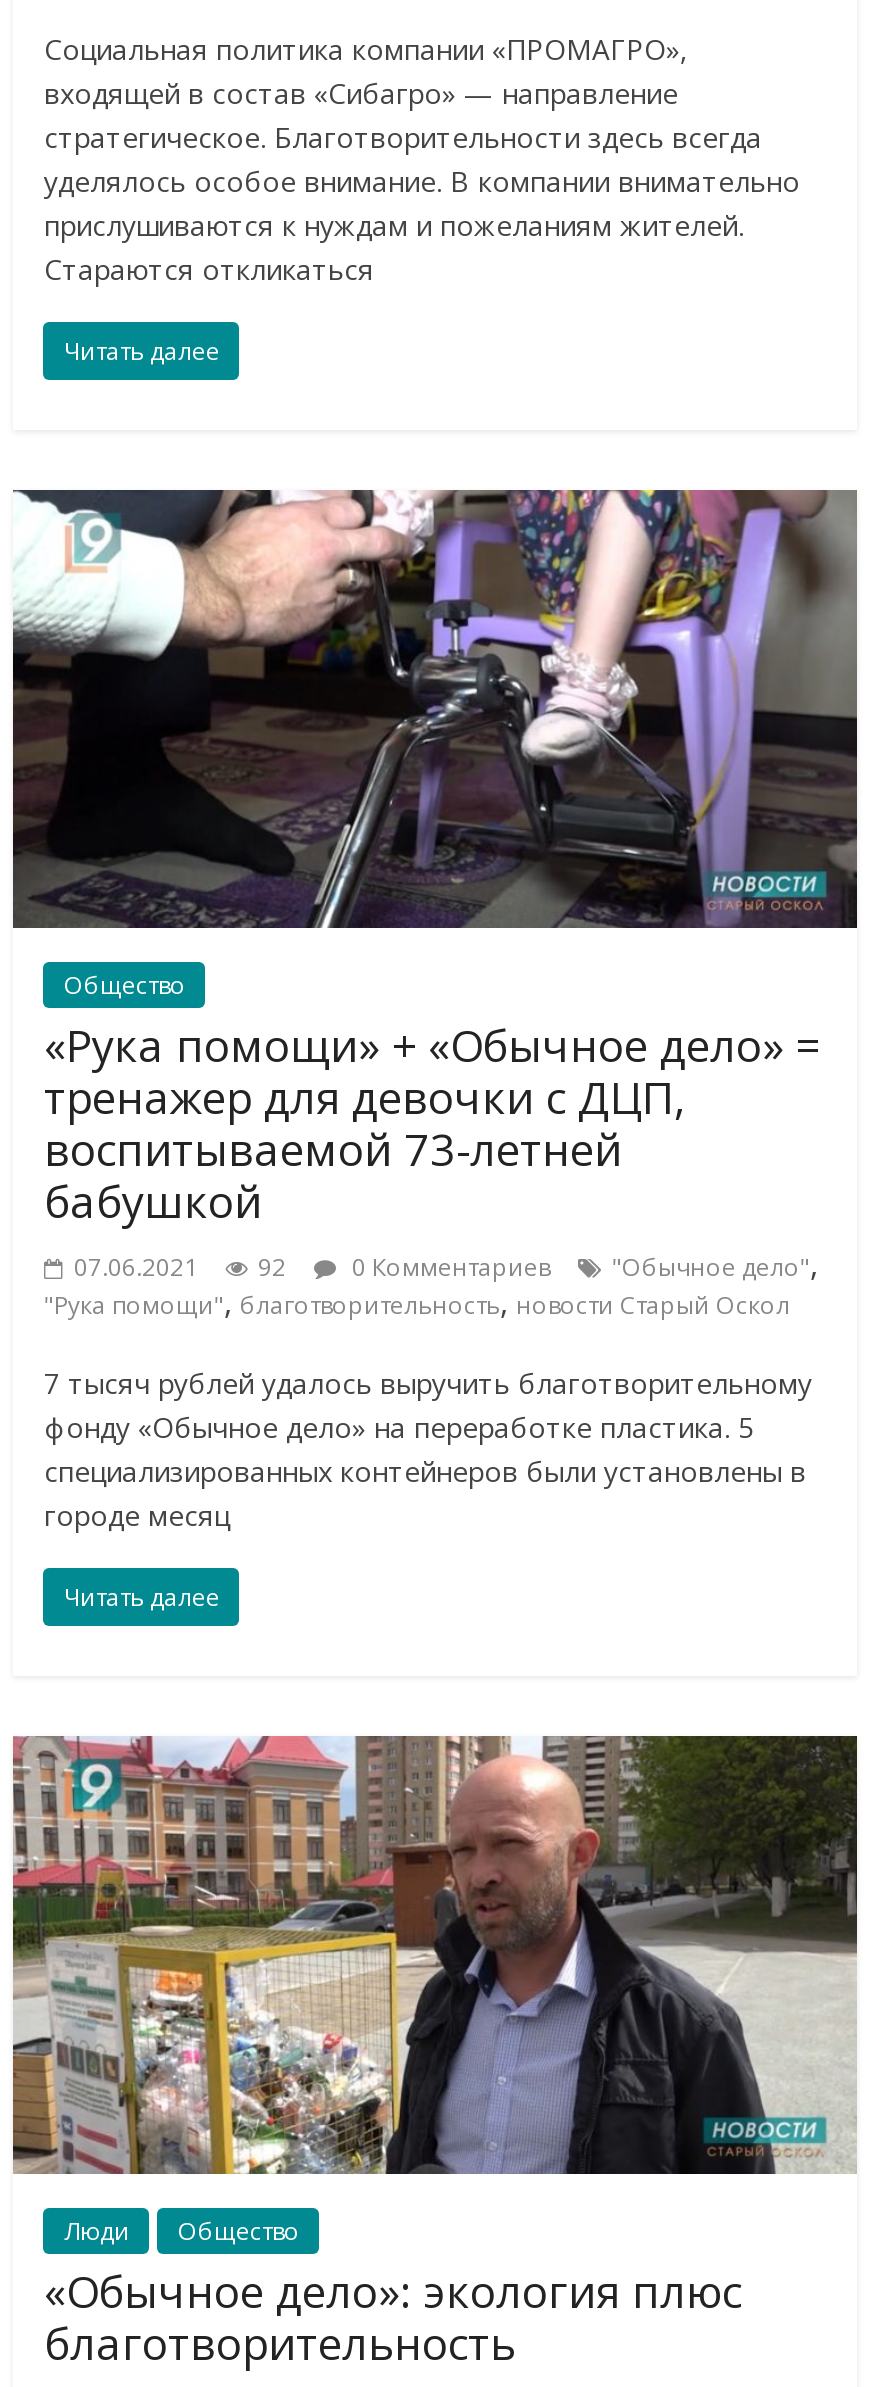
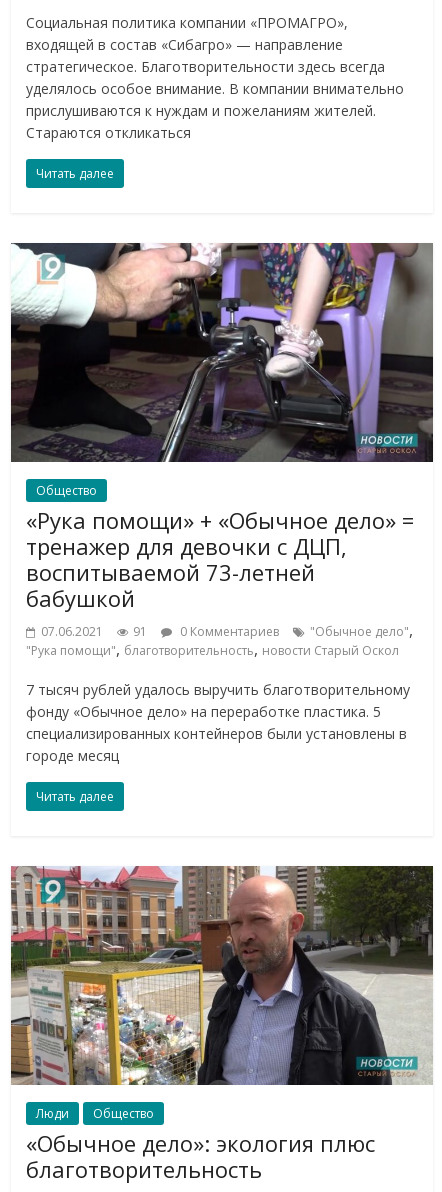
- 07.06.2021 92 0 Комментариев "Обычное дело",
+ 07.06.2021 91 0 Комментариев "Обычное дело",
